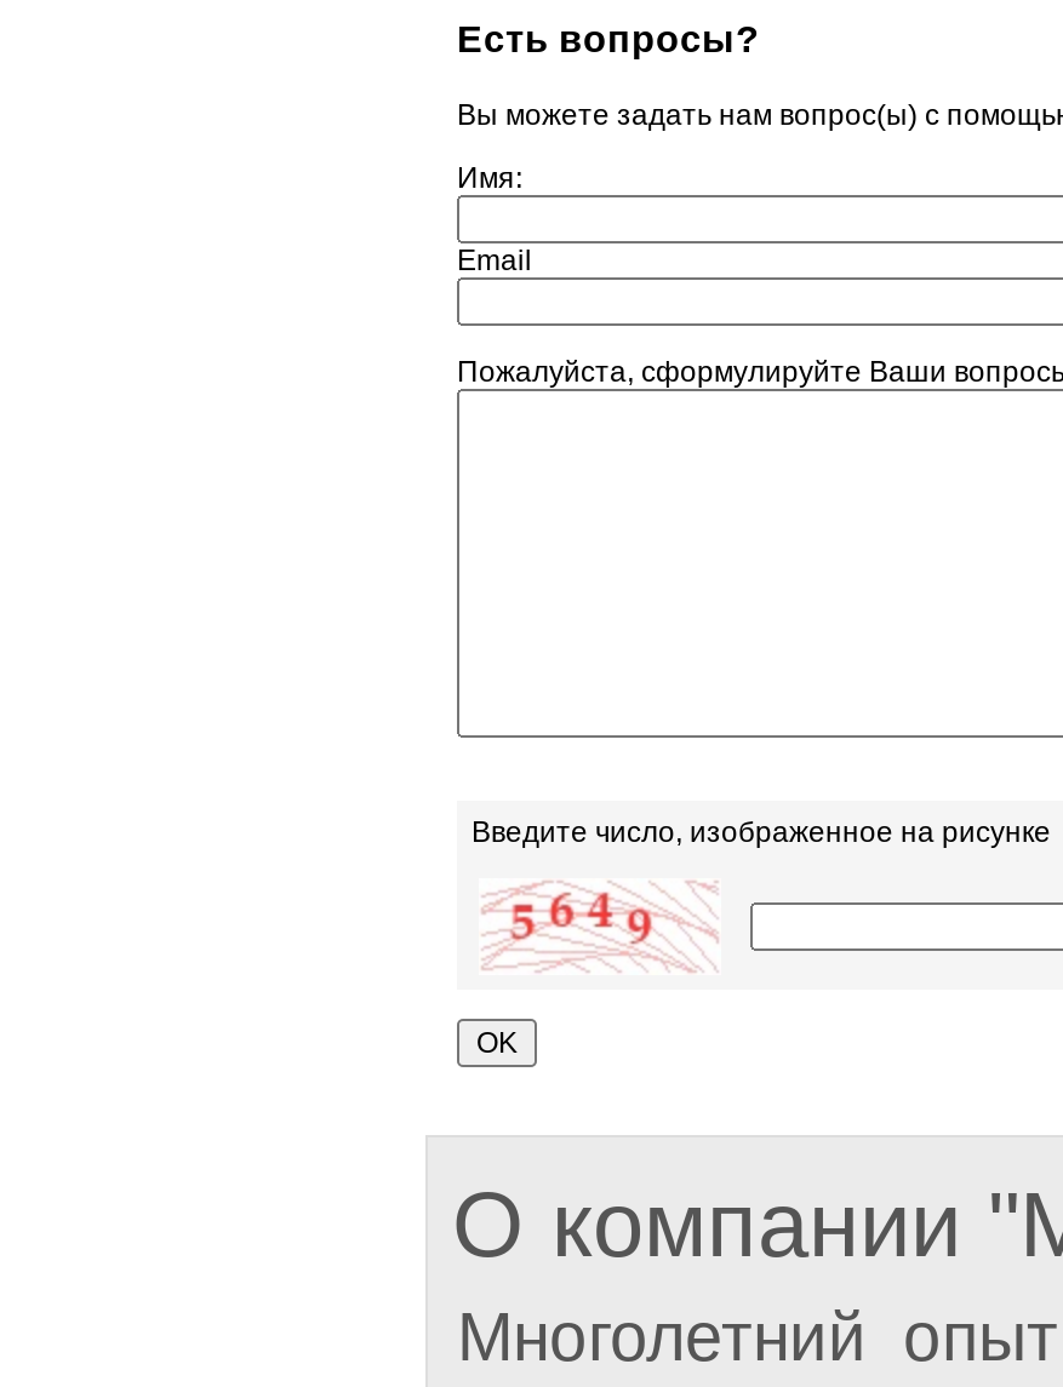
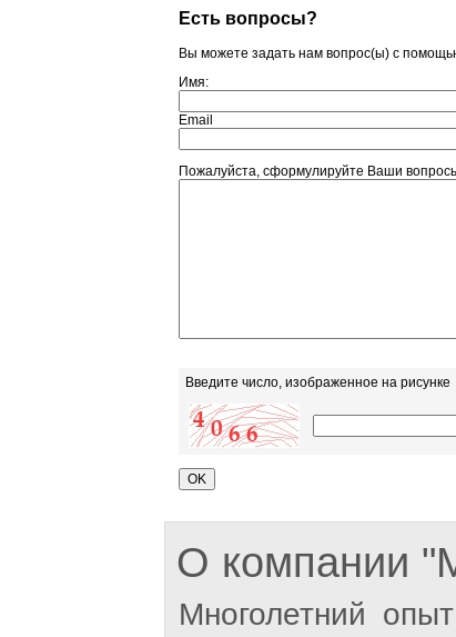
- [image]
+ [image]
